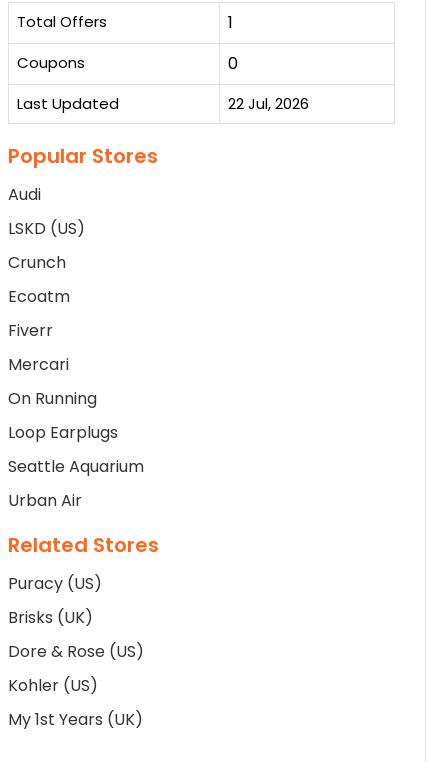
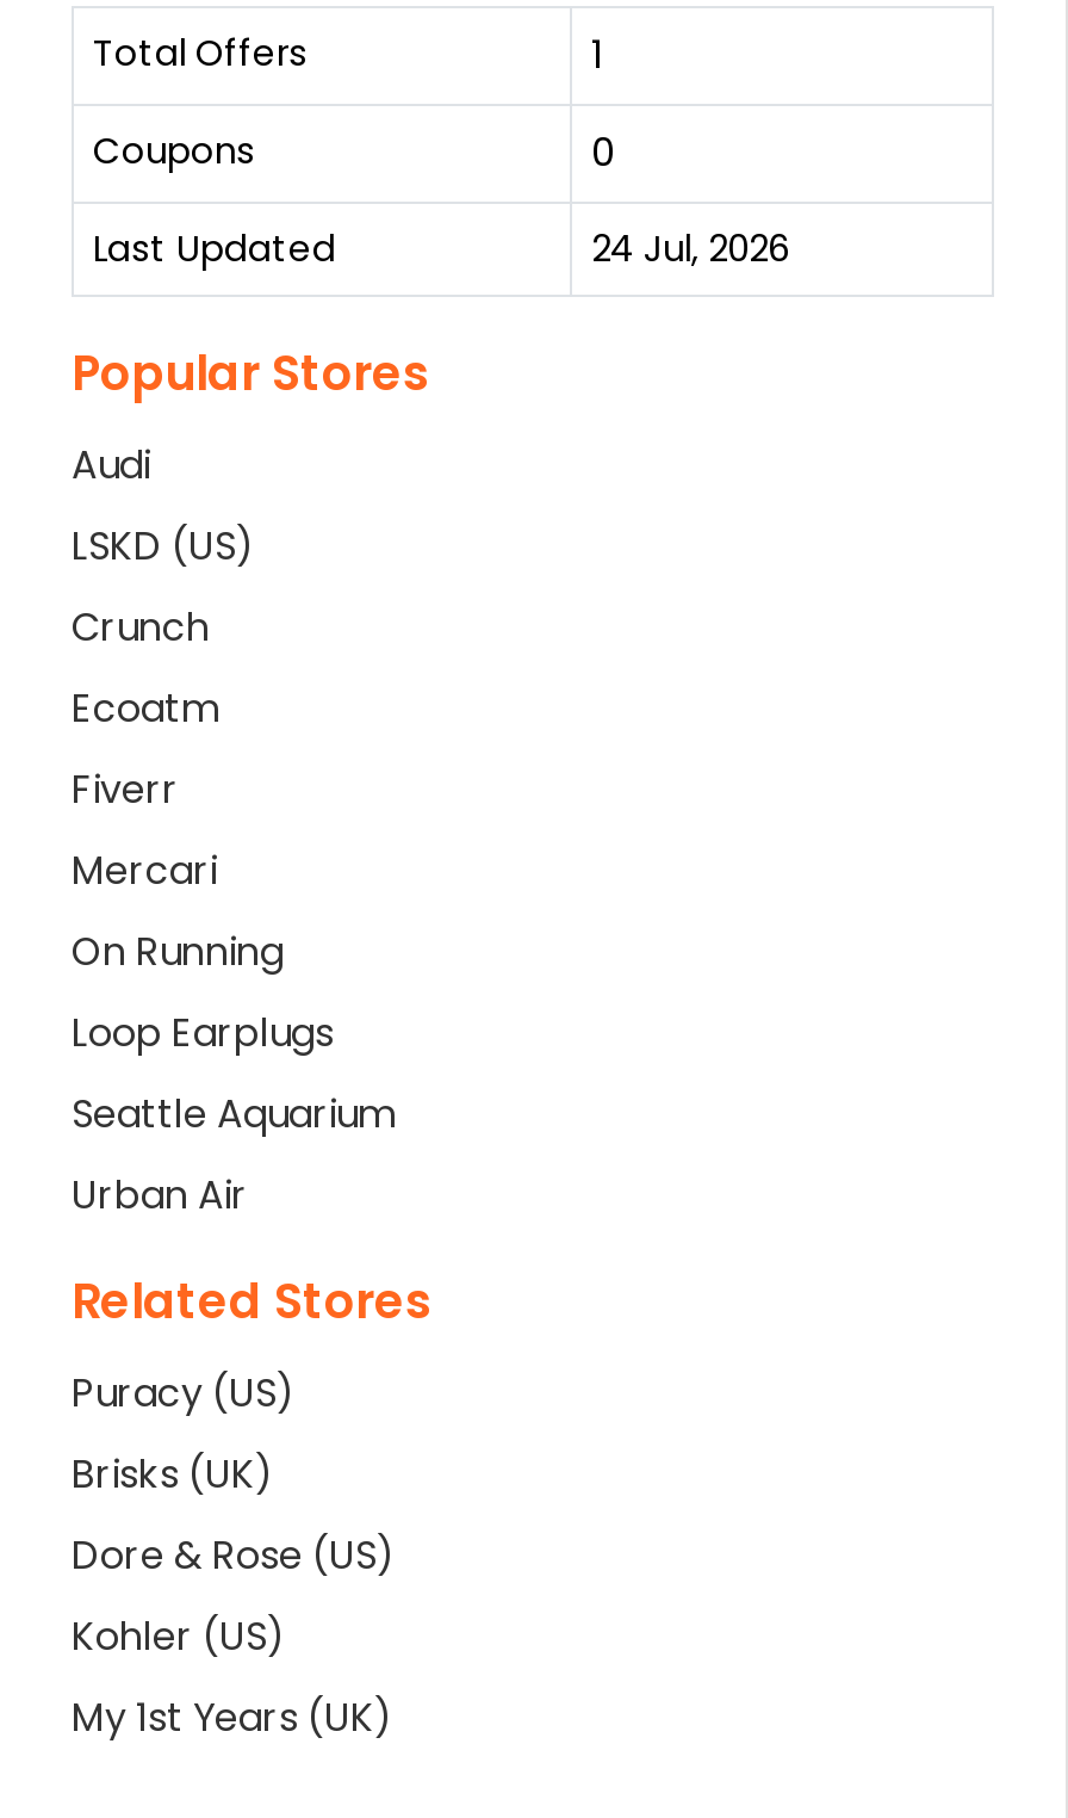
- 22 Jul, 2026
+ 24 Jul, 2026
